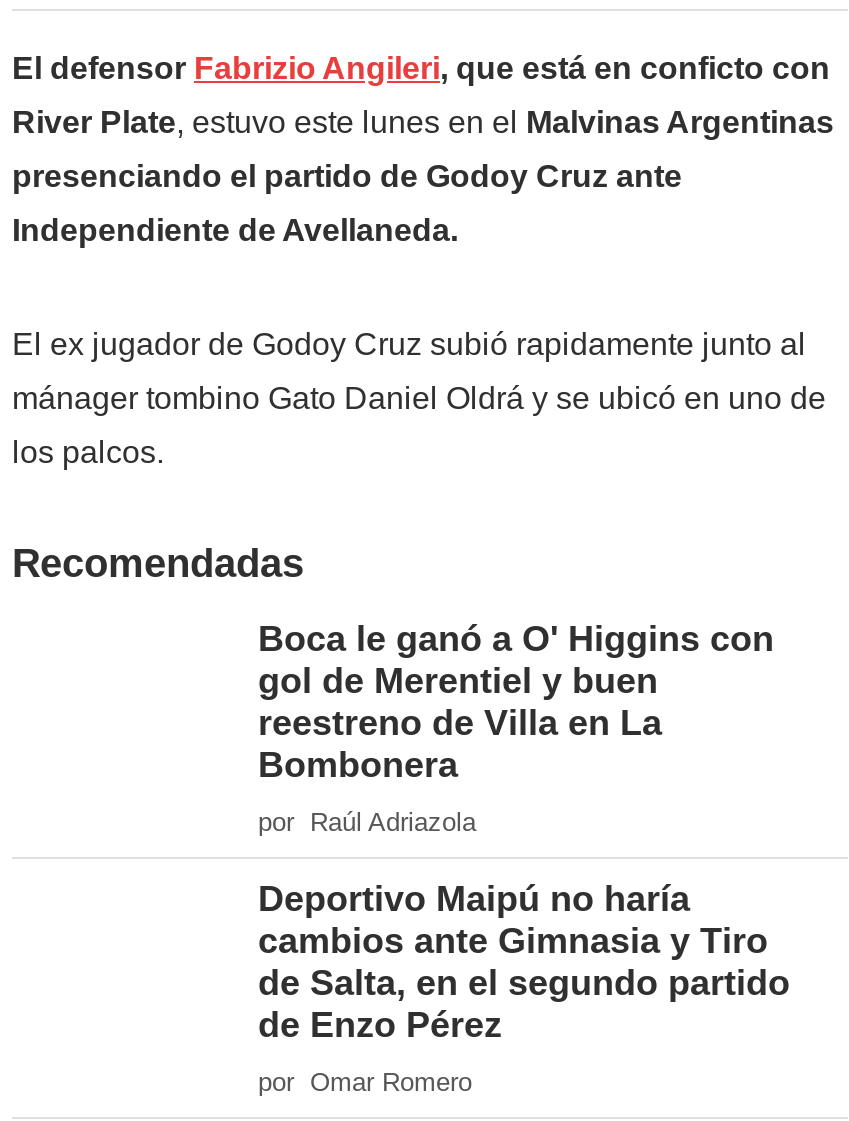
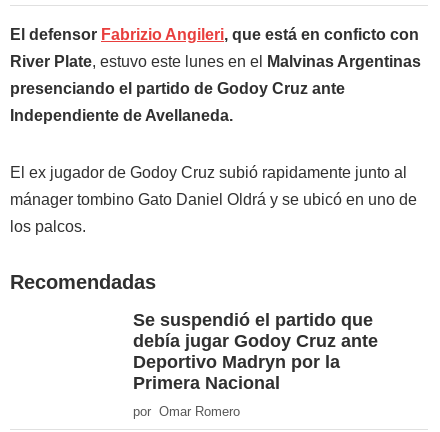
- Boca le ganó a O' Higgins con
- gol de Merentiel y buen
- reestreno de Villa en La
- Bombonera
- por Raúl Adriazola
- Deportivo Maipú no haría
- cambios ante Gimnasia y Tiro
- de Salta, en el segundo partido
- de Enzo Pérez
+ Se suspendió el partido que
+ debía jugar Godoy Cruz ante
+ Deportivo Madryn por la
+ Primera Nacional
